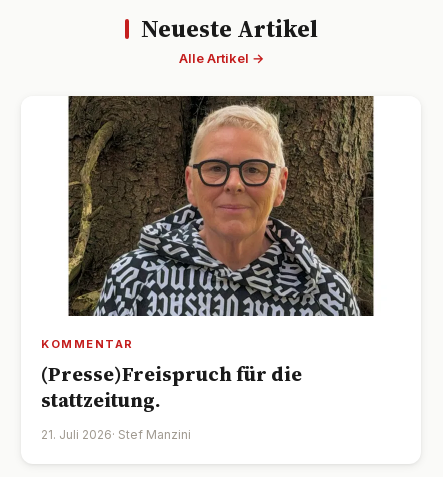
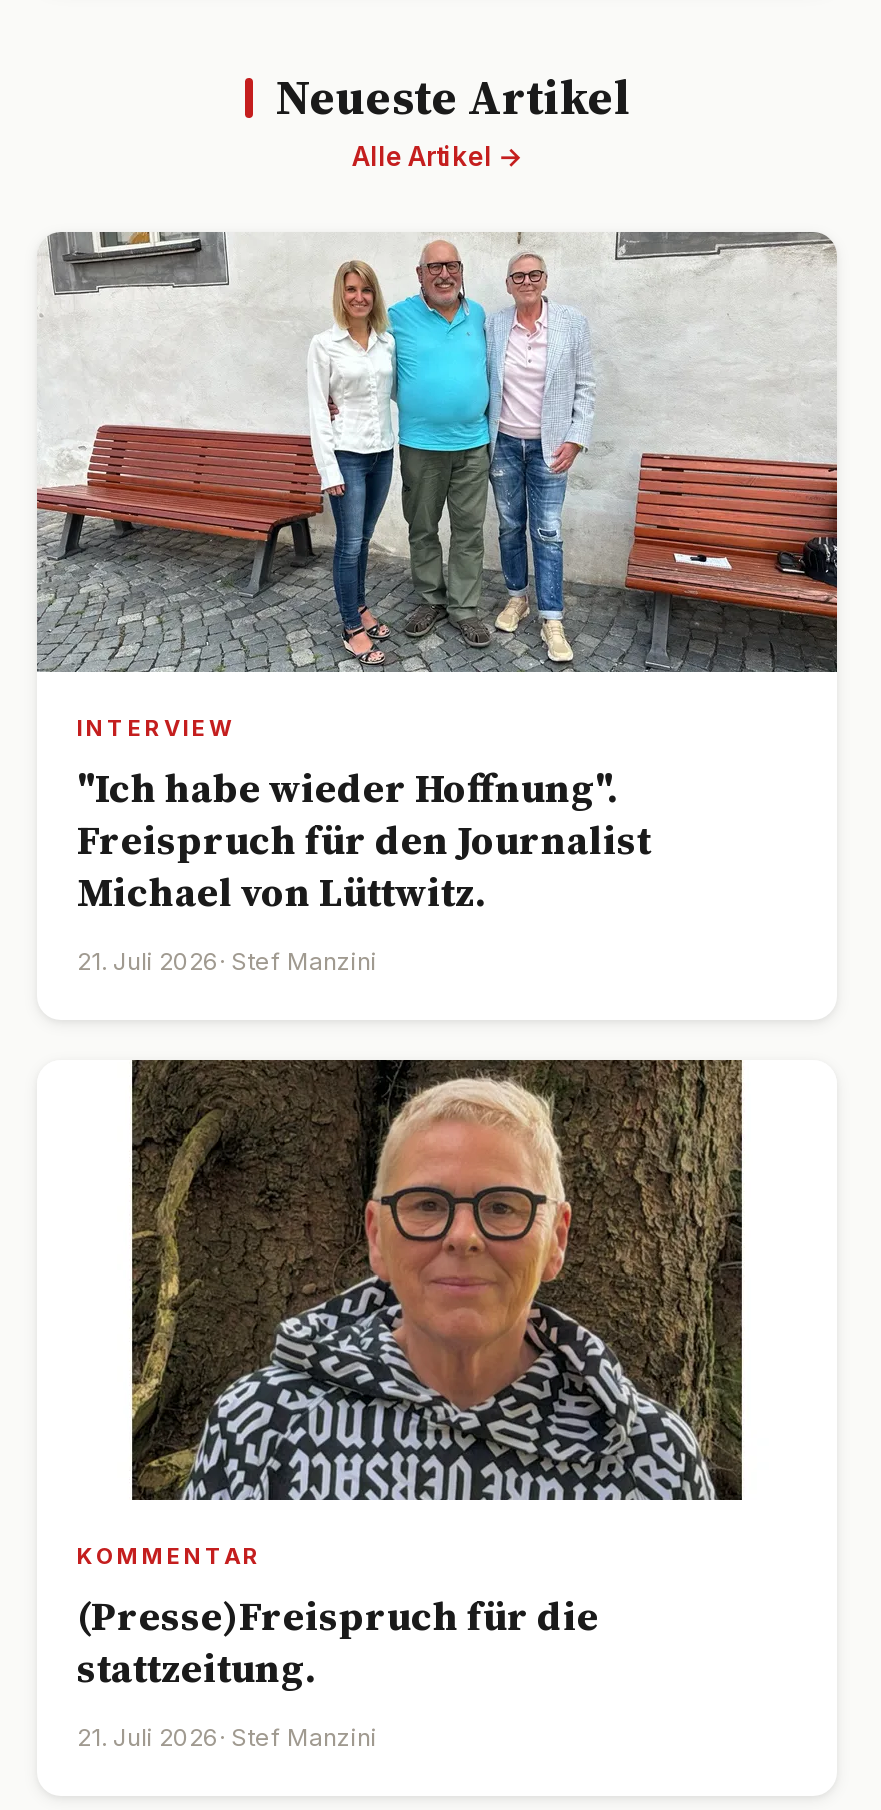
+ [image]
+ INTERVIEW
+ "Ich habe wieder Hoffnung".
+ Freispruch für den Journalist
+ Michael von Lüttwitz.
+ 21. Juli 2026 · Stef Manzini
